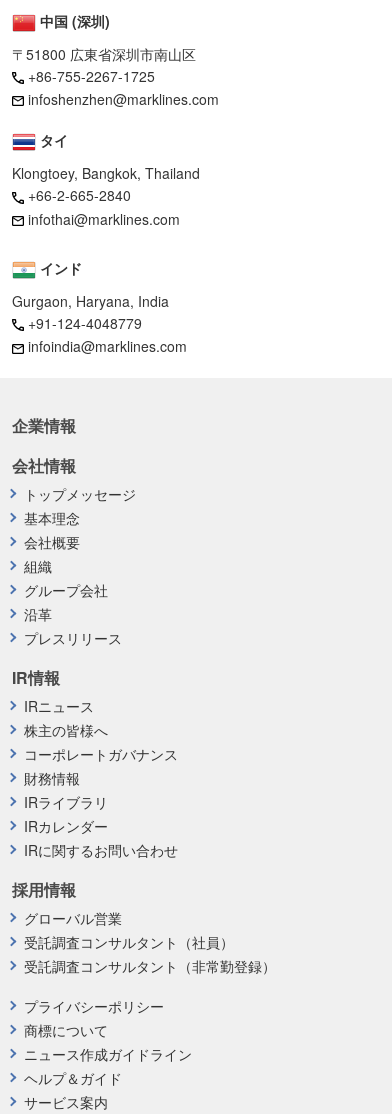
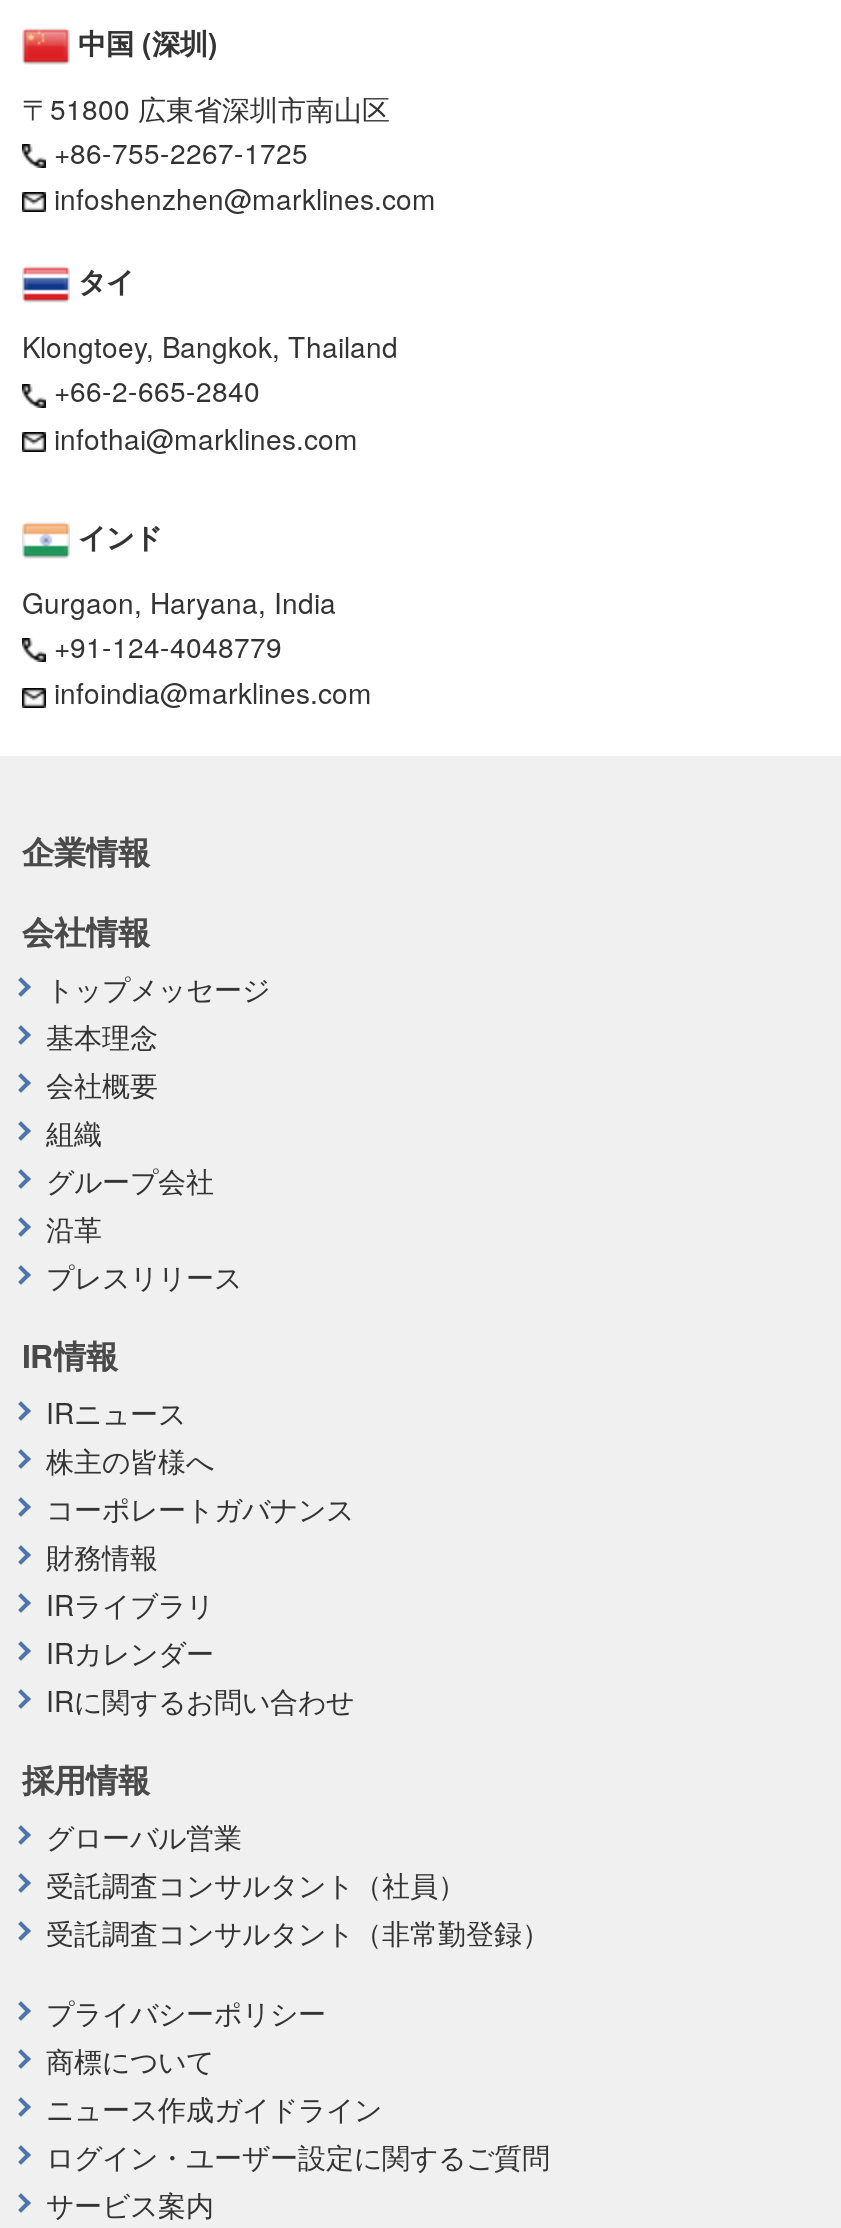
- ヘルプ＆ガイド
+ ログイン・ユーザー設定に関するご質問
